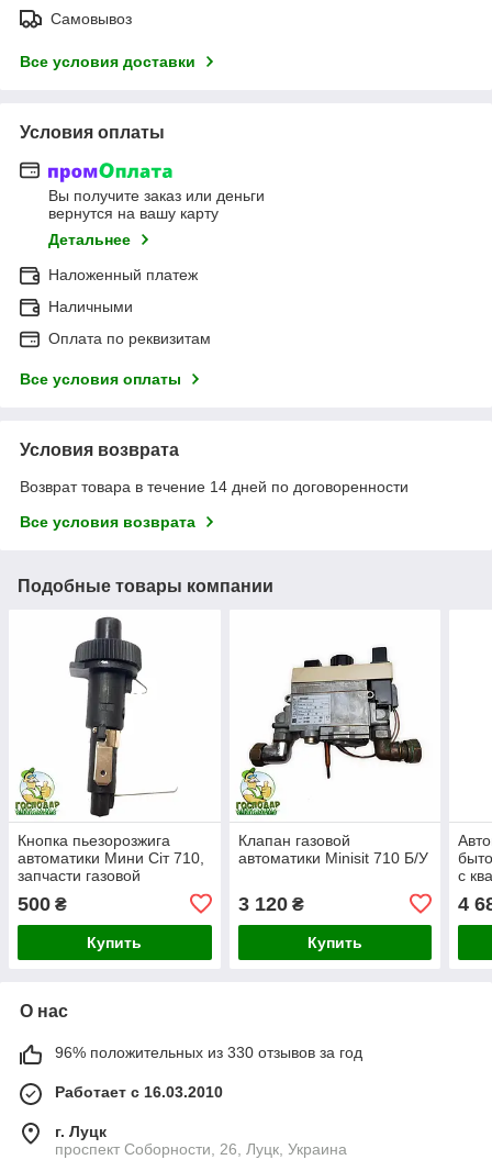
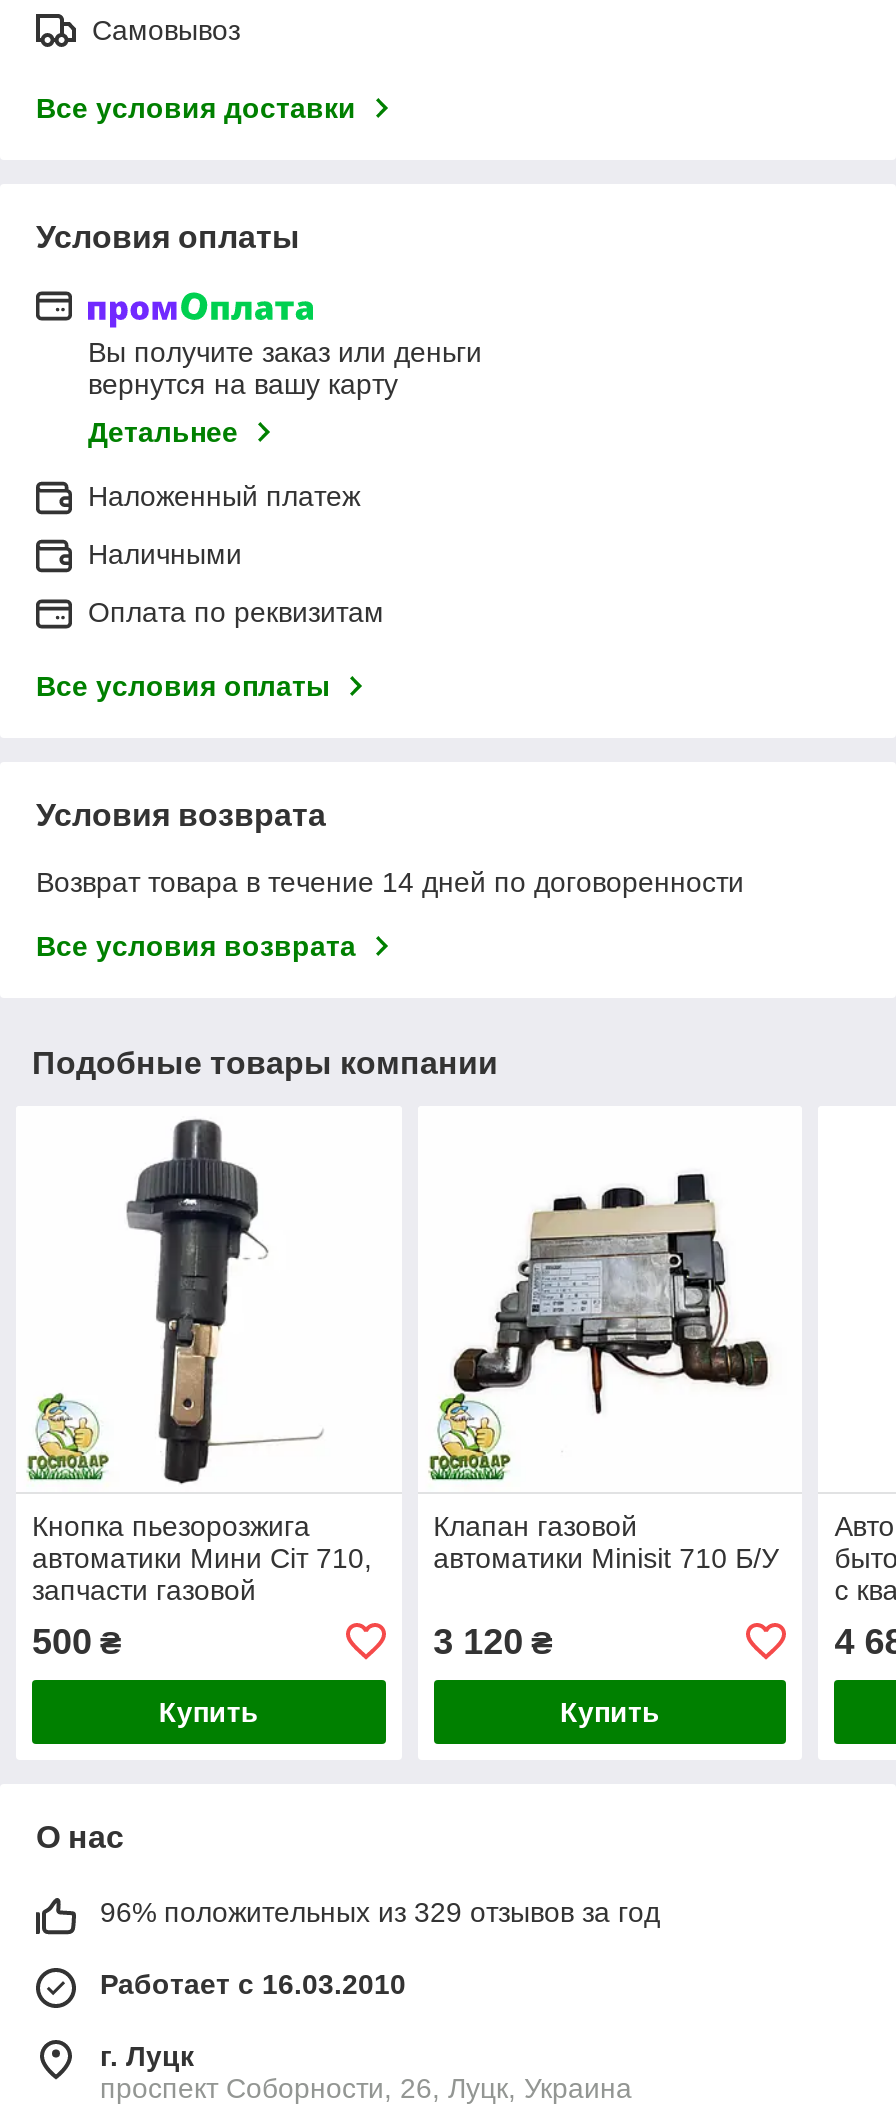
- 96% положительных из 330 отзывов за год
+ 96% положительных из 329 отзывов за год
